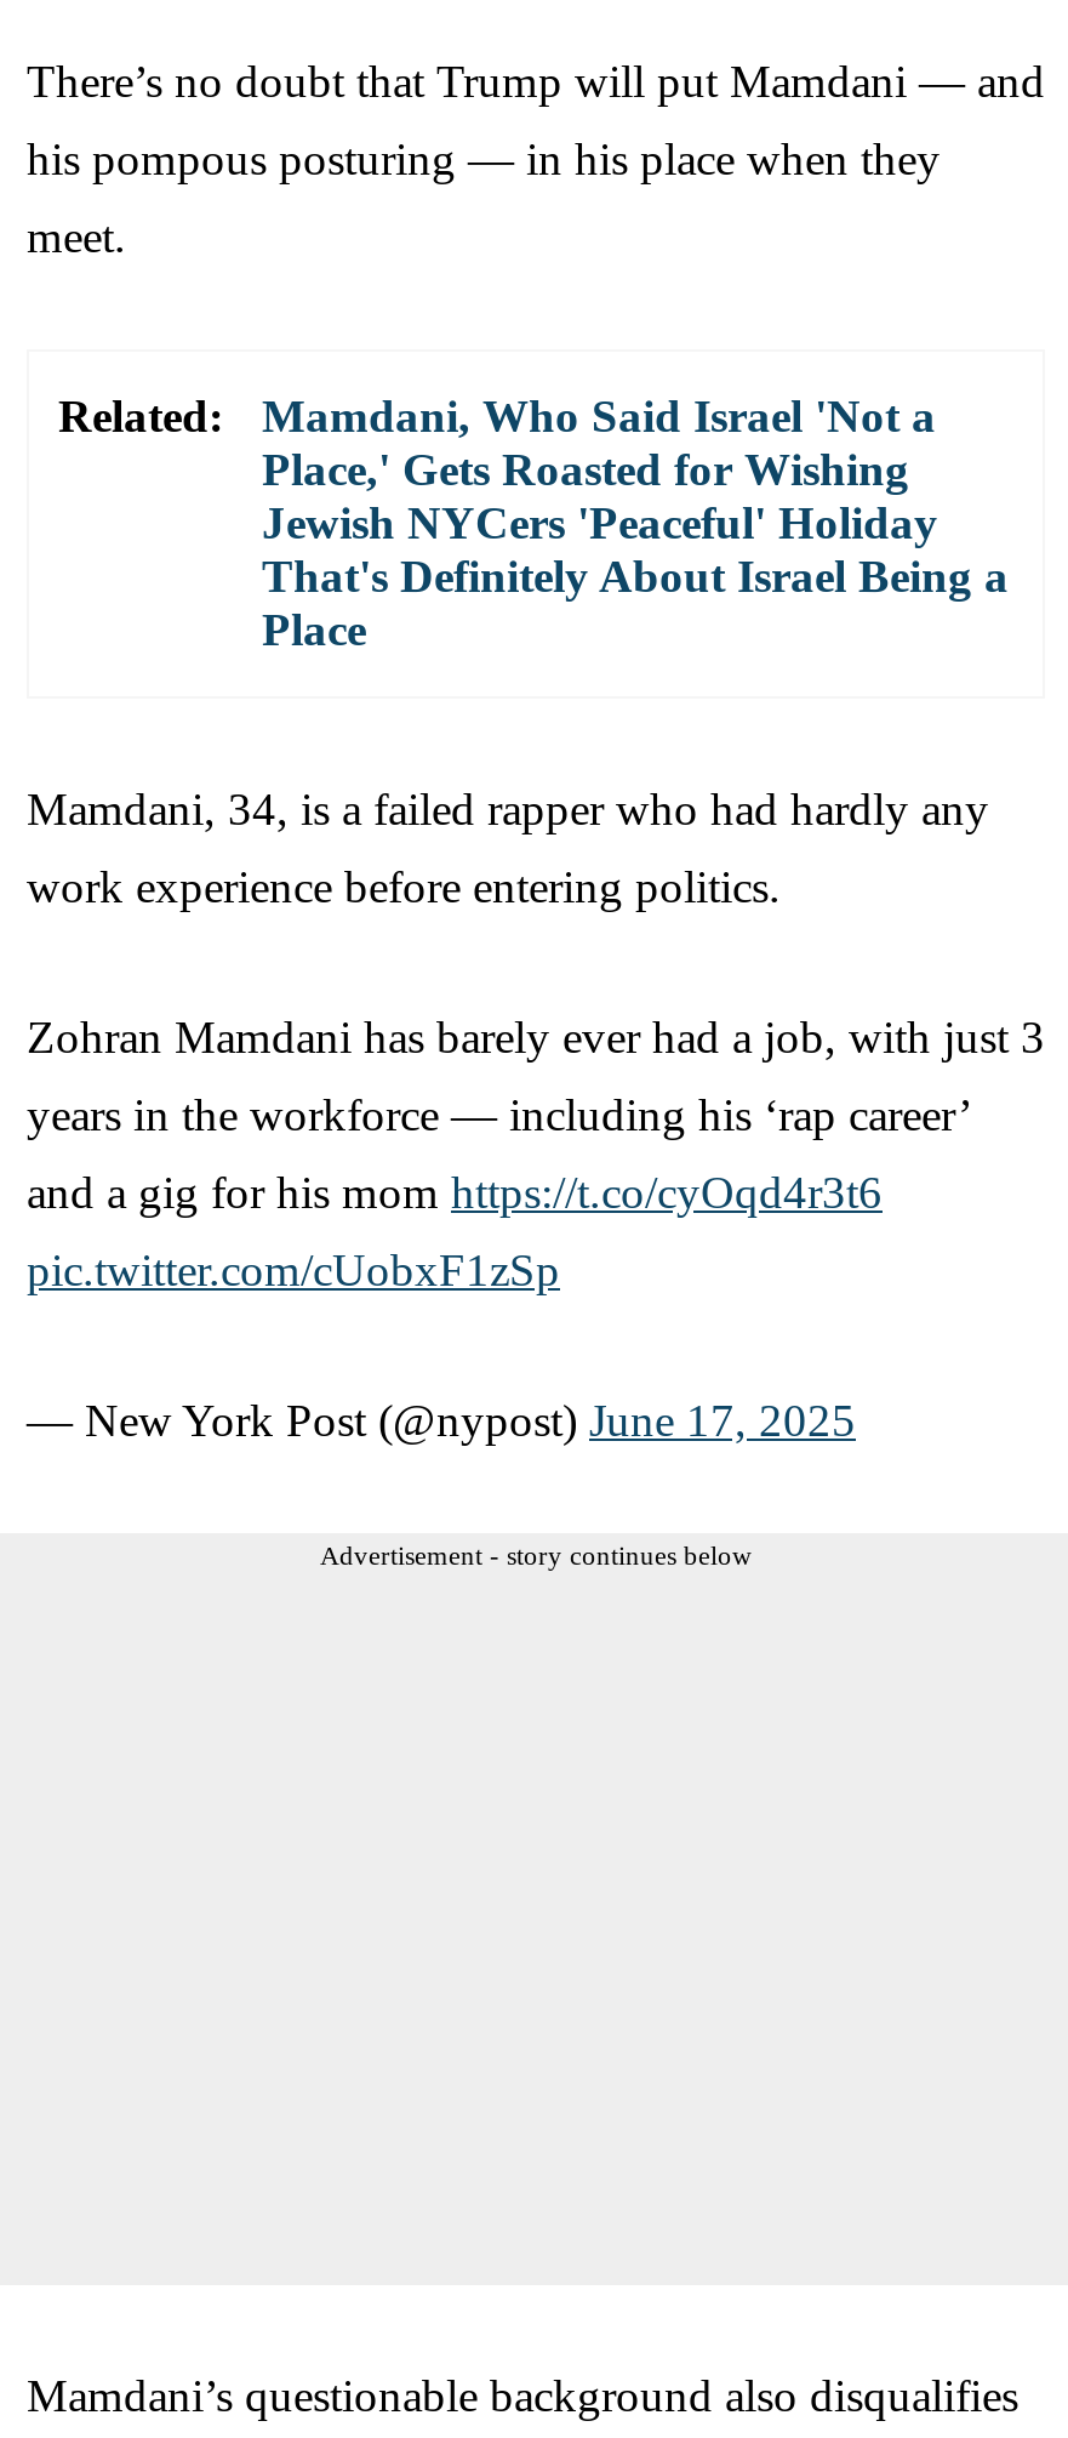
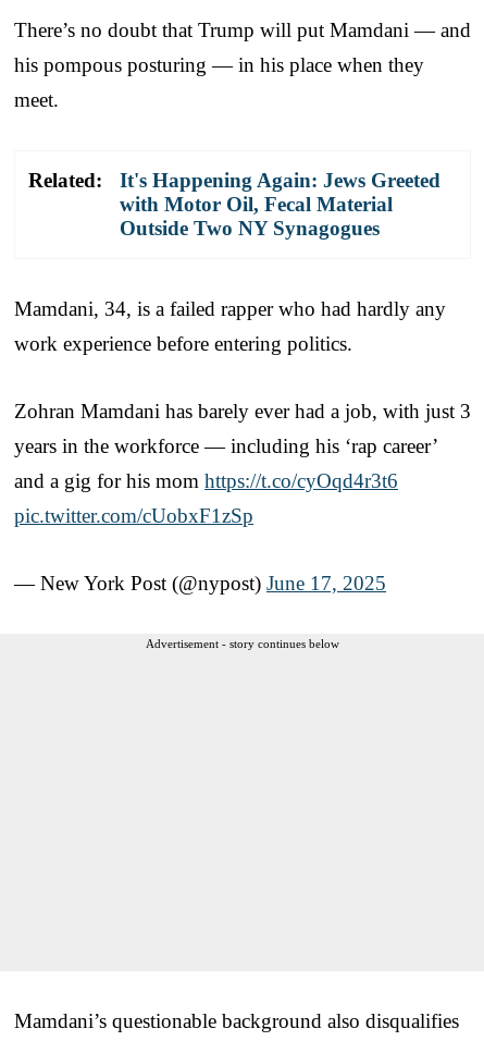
- Mamdani, Who Said Israel 'Not a
- Place,' Gets Roasted for Wishing
- Jewish NYCers 'Peaceful' Holiday
- That's Definitely About Israel Being a
- Place
+ It's Happening Again: Jews Greeted
+ with Motor Oil, Fecal Material
+ Outside Two NY Synagogues
